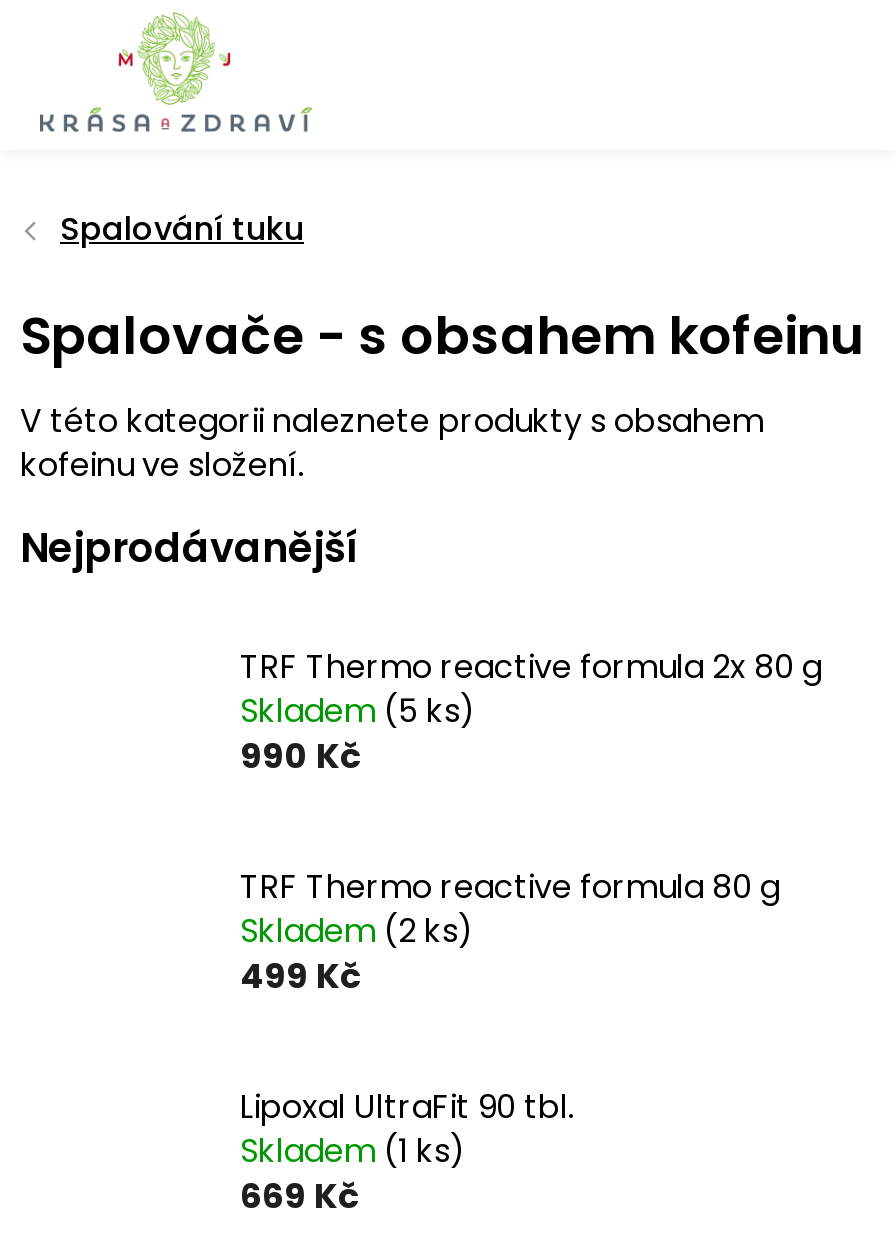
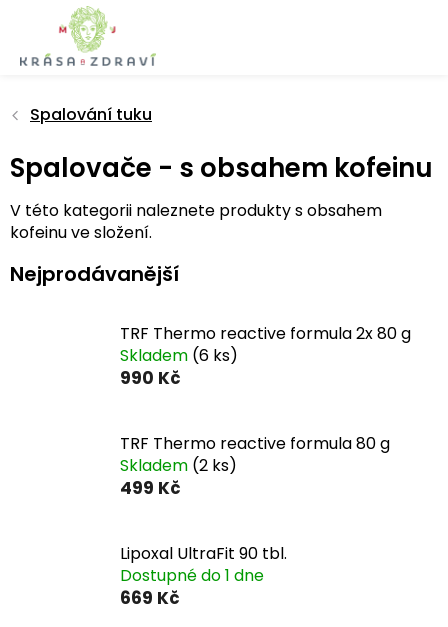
- Skladem (5 ks)
+ Skladem (6 ks)

- Skladem (1 ks)
+ Dostupné do 1 dne
